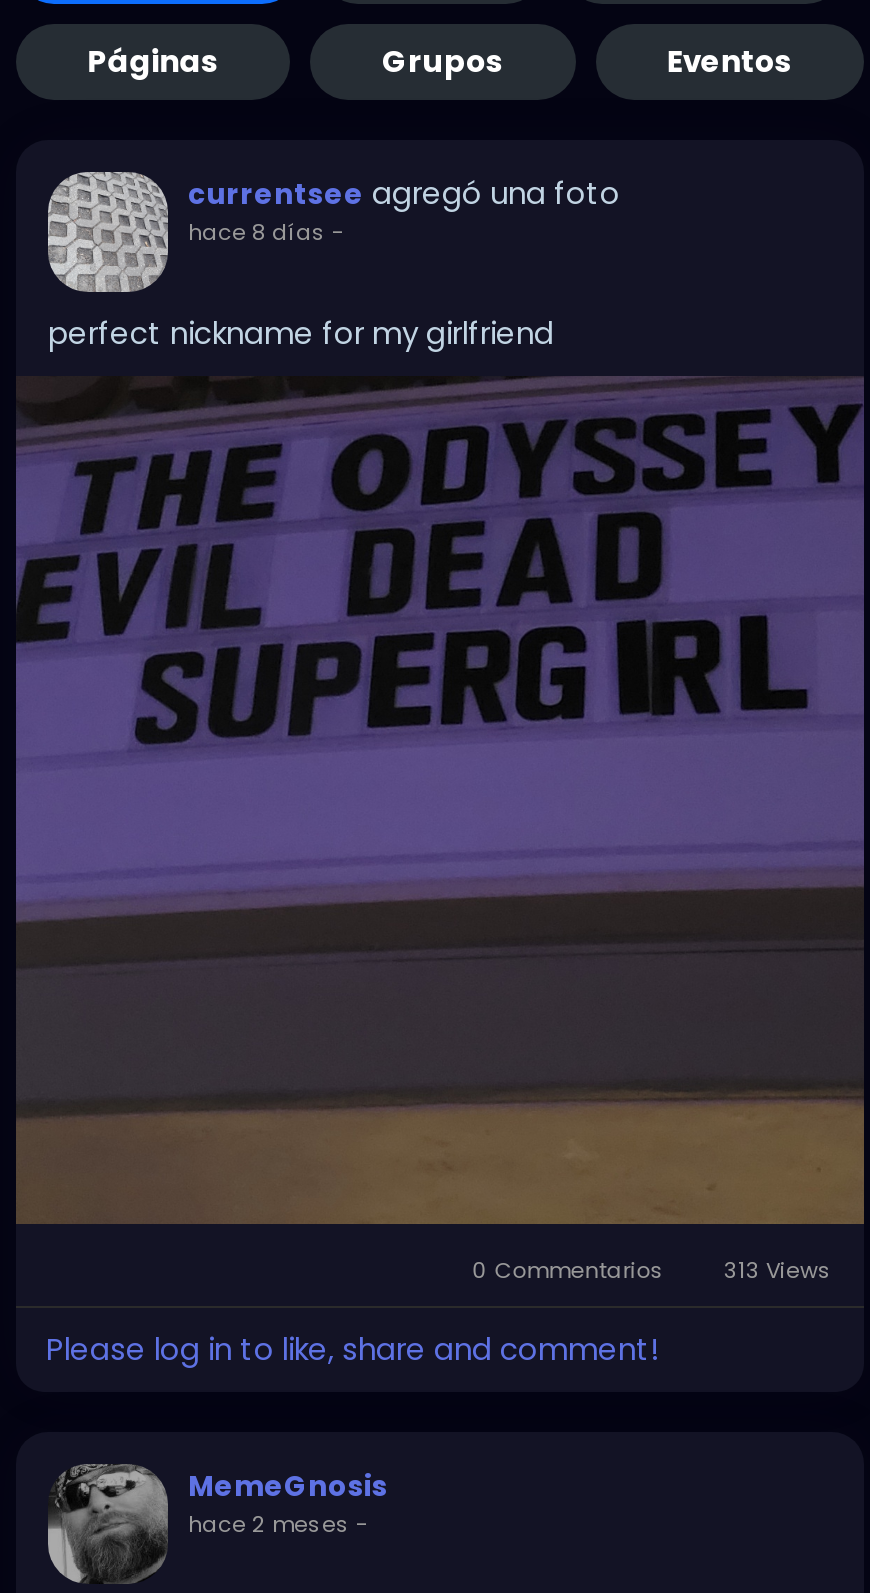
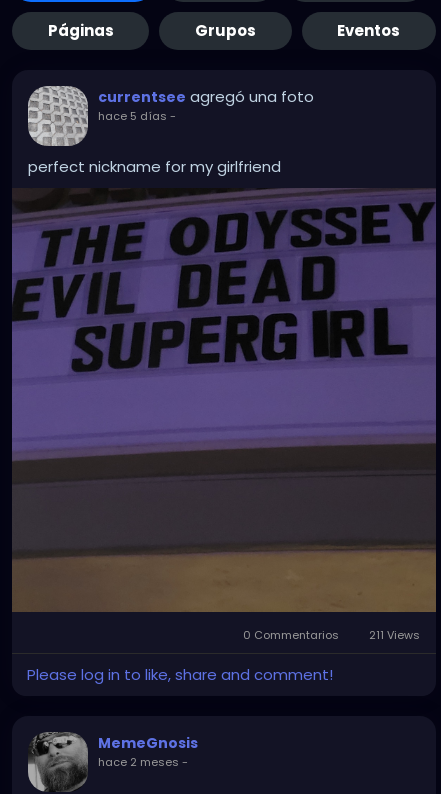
- hace 8 días -
+ hace 5 días -

- 0 Commentarios 313 Views
+ 0 Commentarios 211 Views
